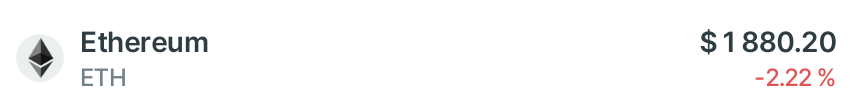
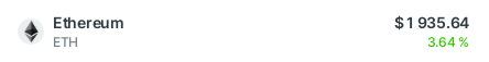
- $ 1 880.20
+ $ 1 935.64

- -2.22 %
+ 3.64 %
